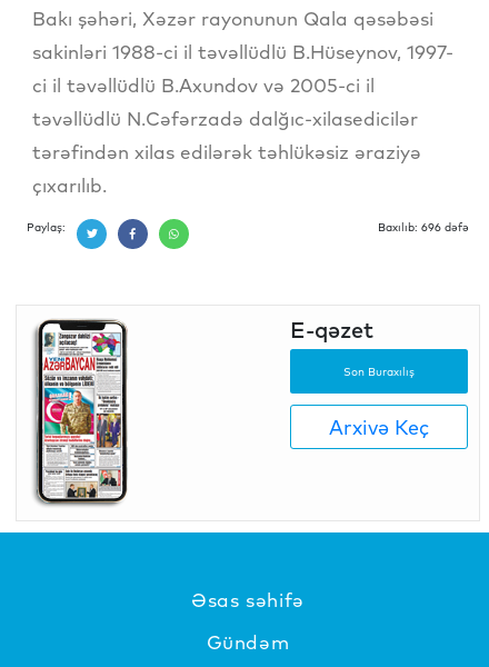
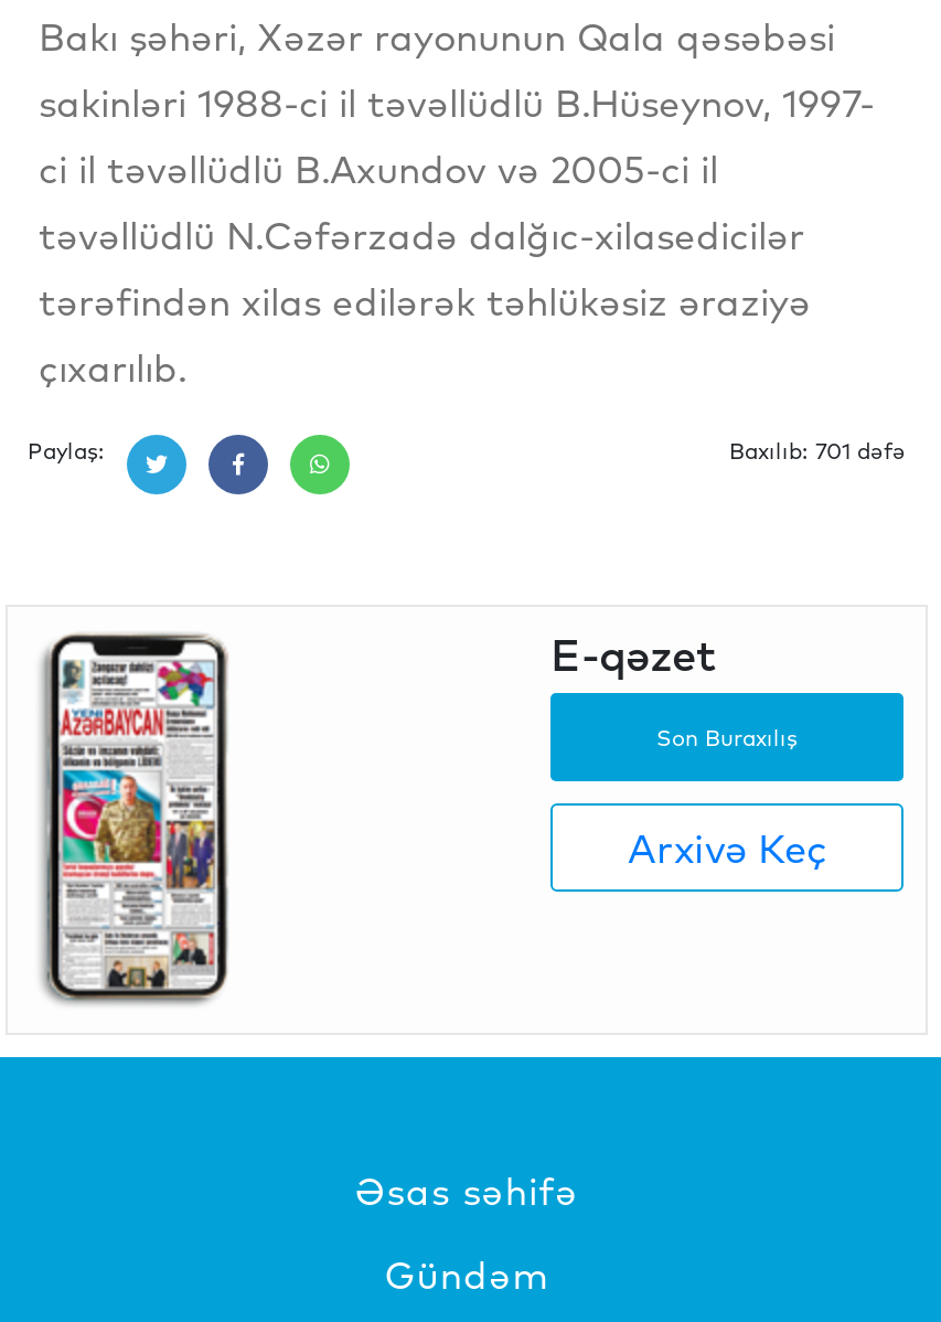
- Baxılıb: 696 dəfə
+ Baxılıb: 701 dəfə
